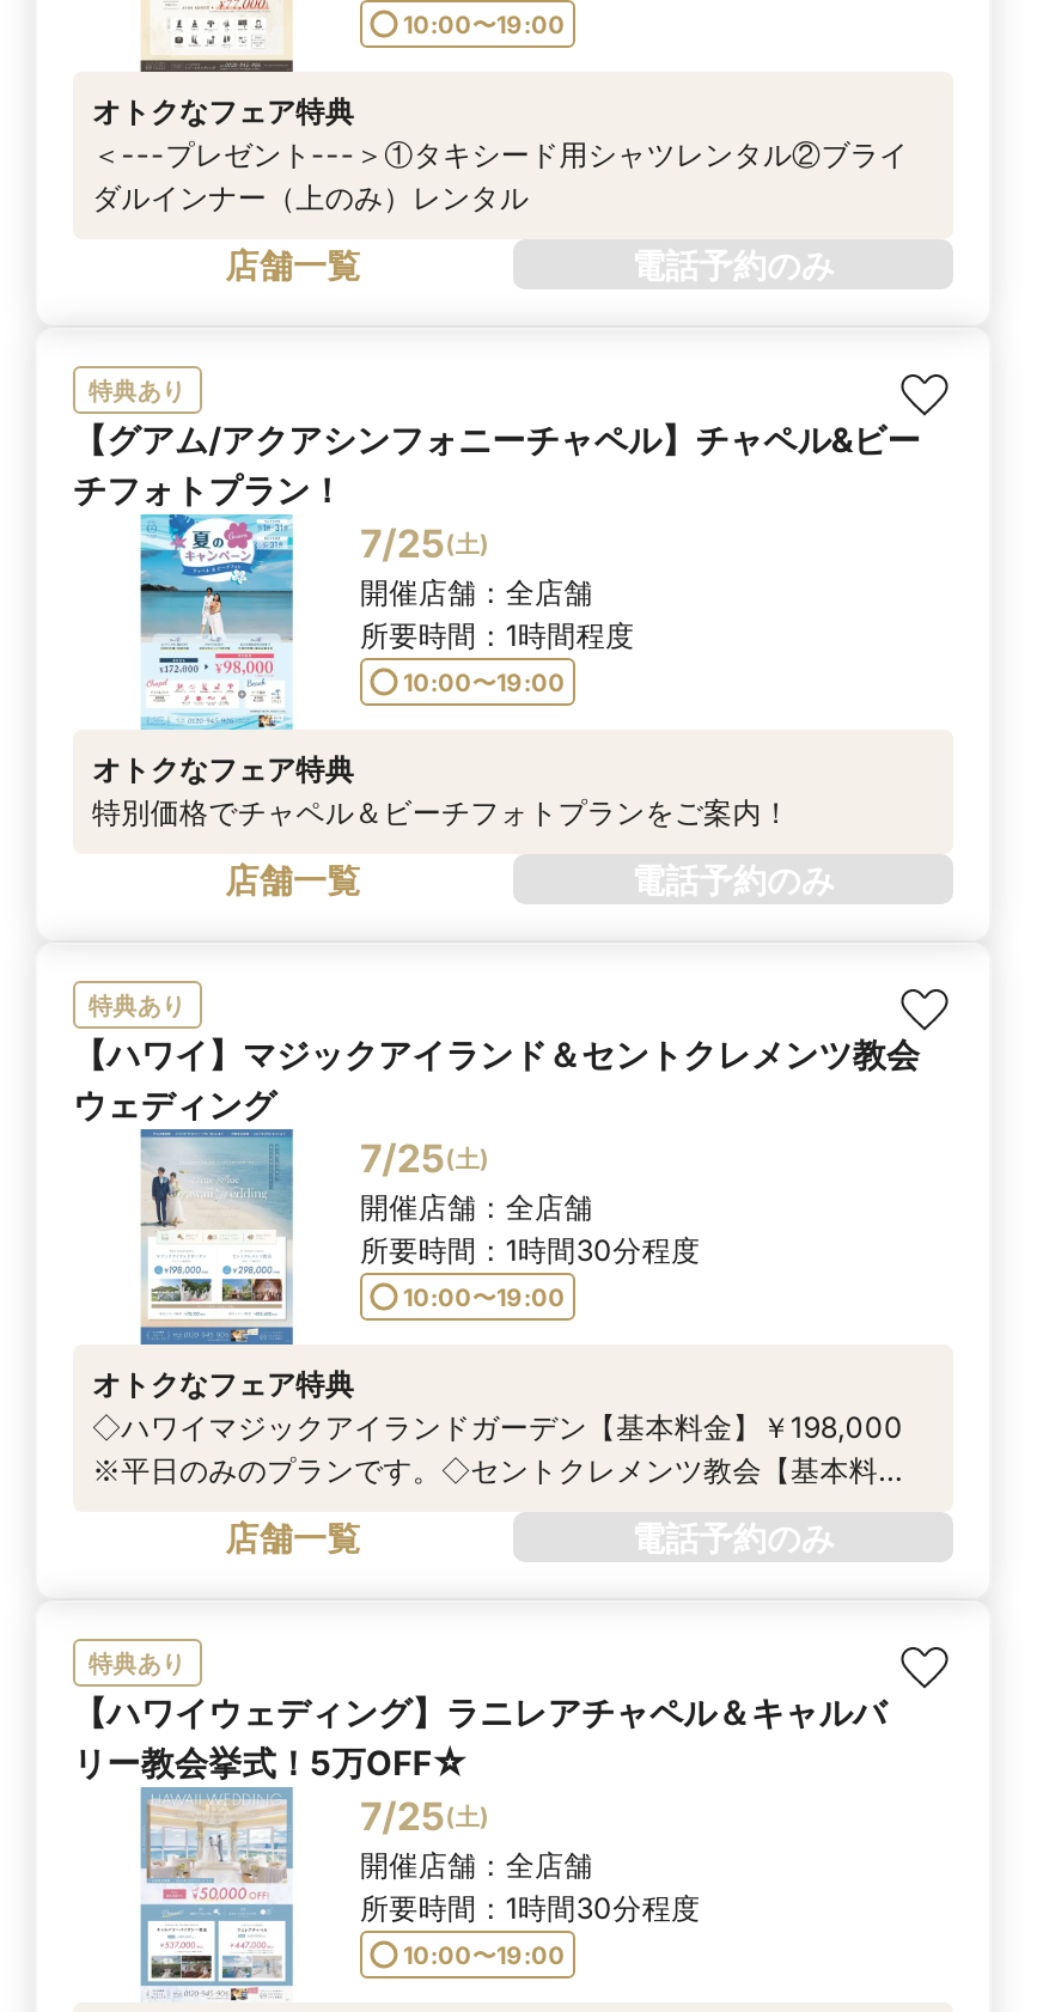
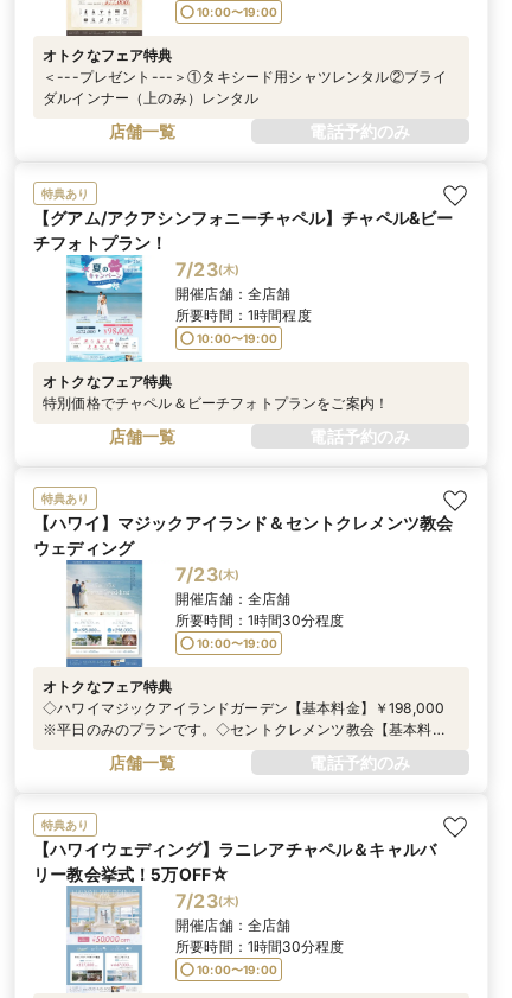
- 7/25(土)
+ 7/23(木)

- 7/25(土)
+ 7/23(木)

- 7/25(土)
+ 7/23(木)
